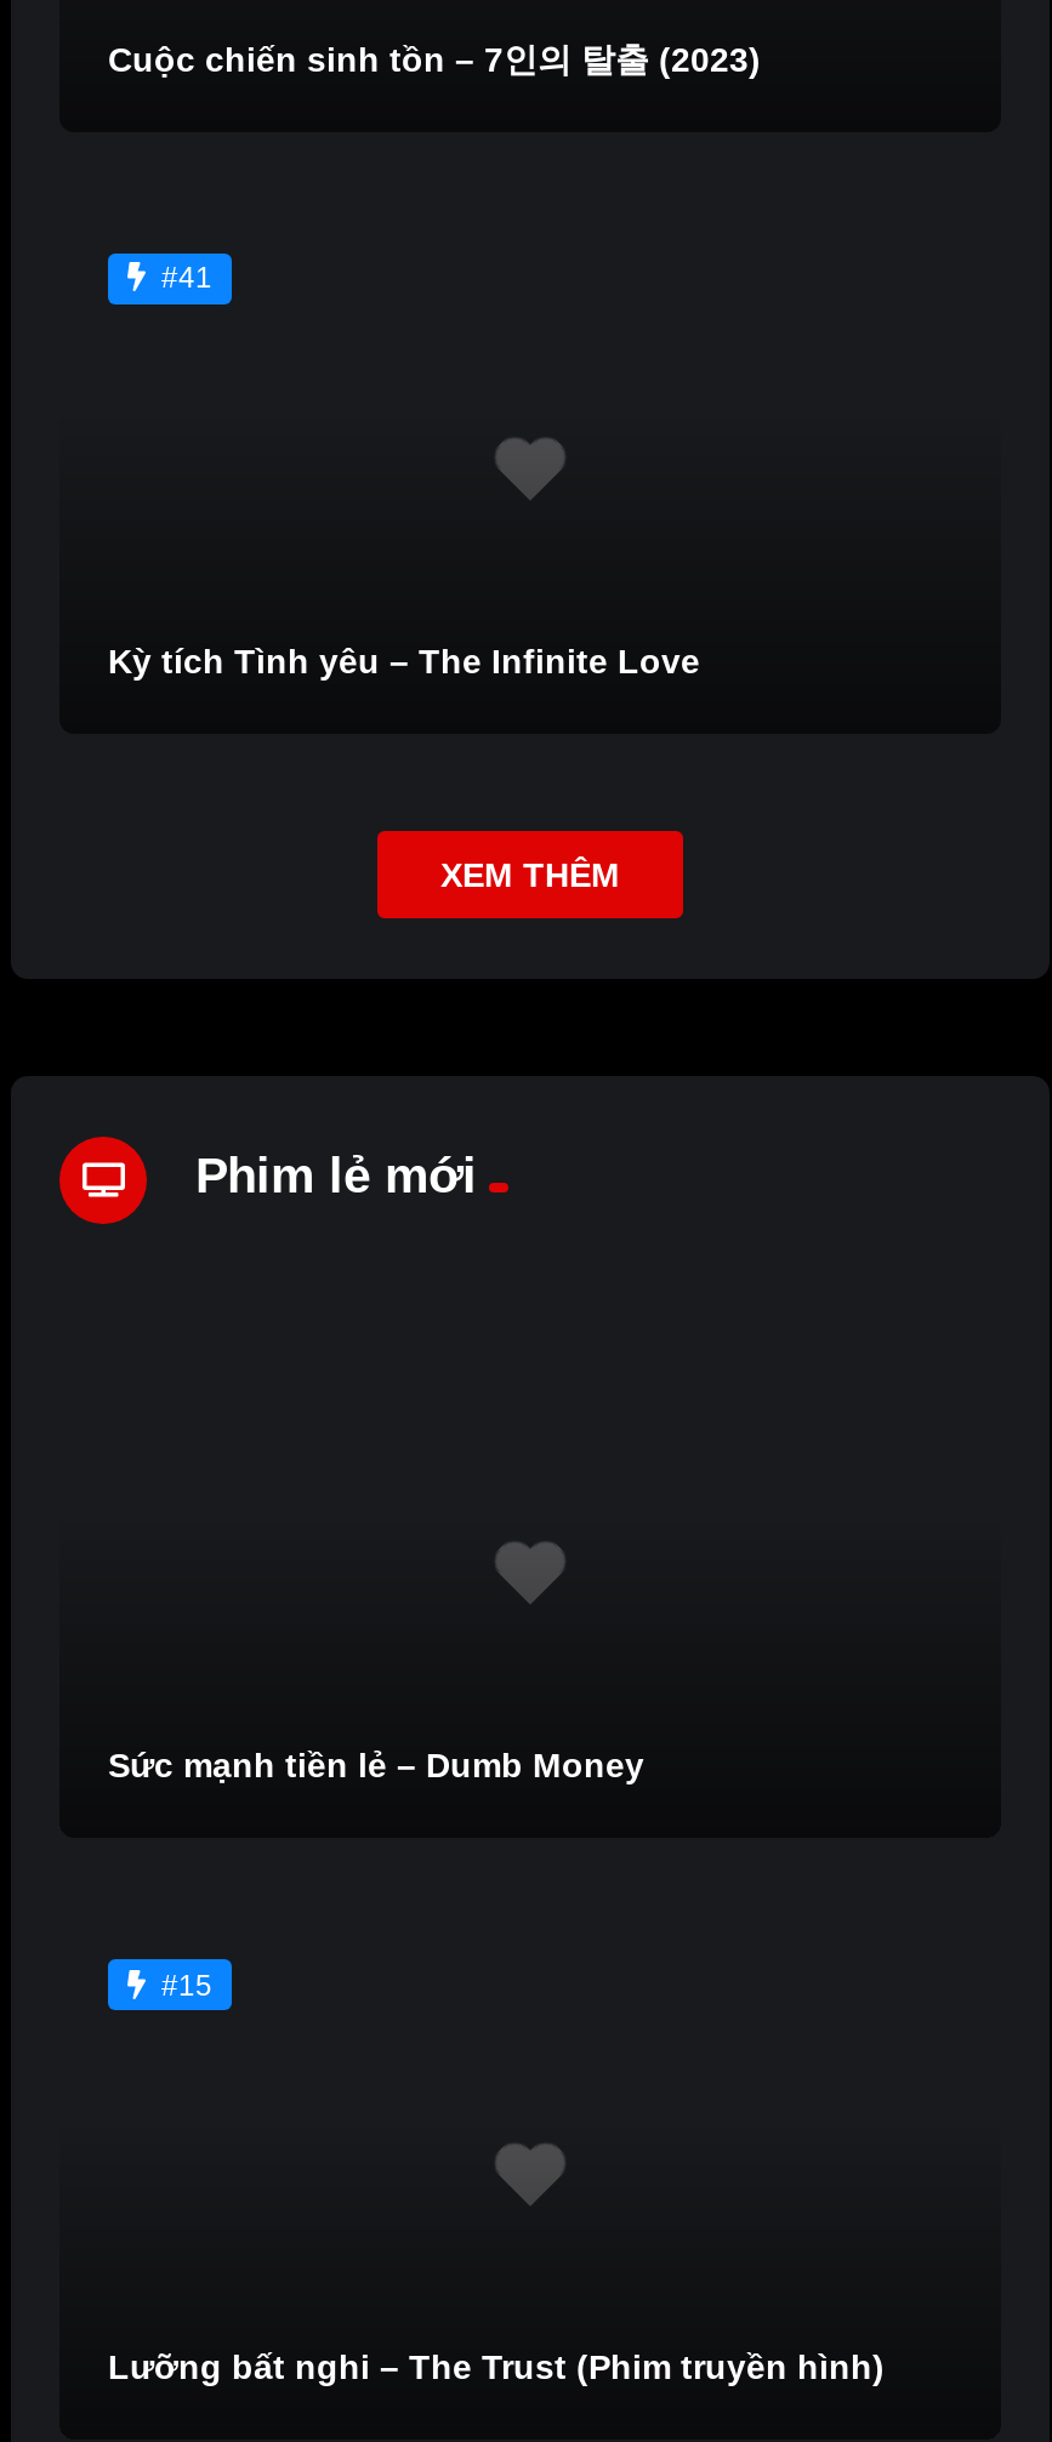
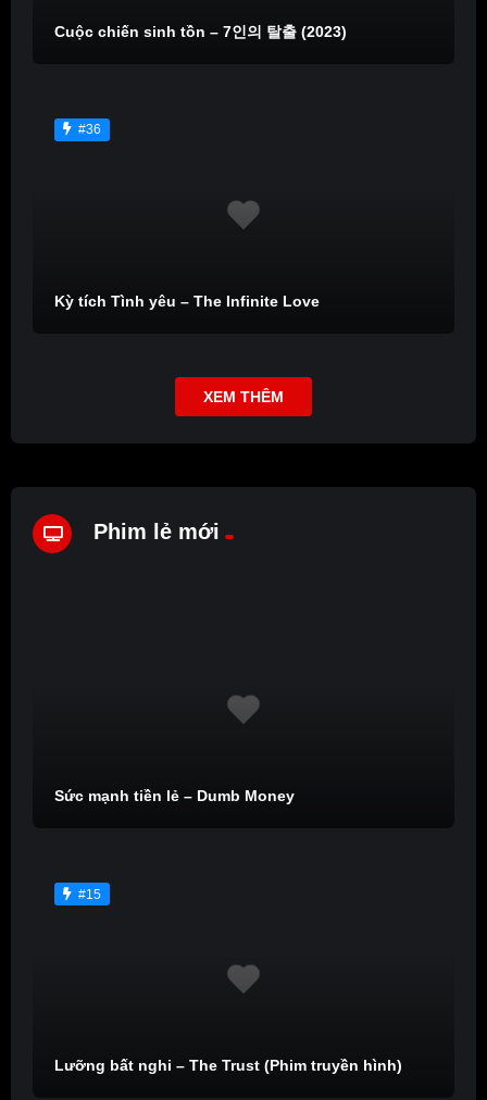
- #41
+ #36
